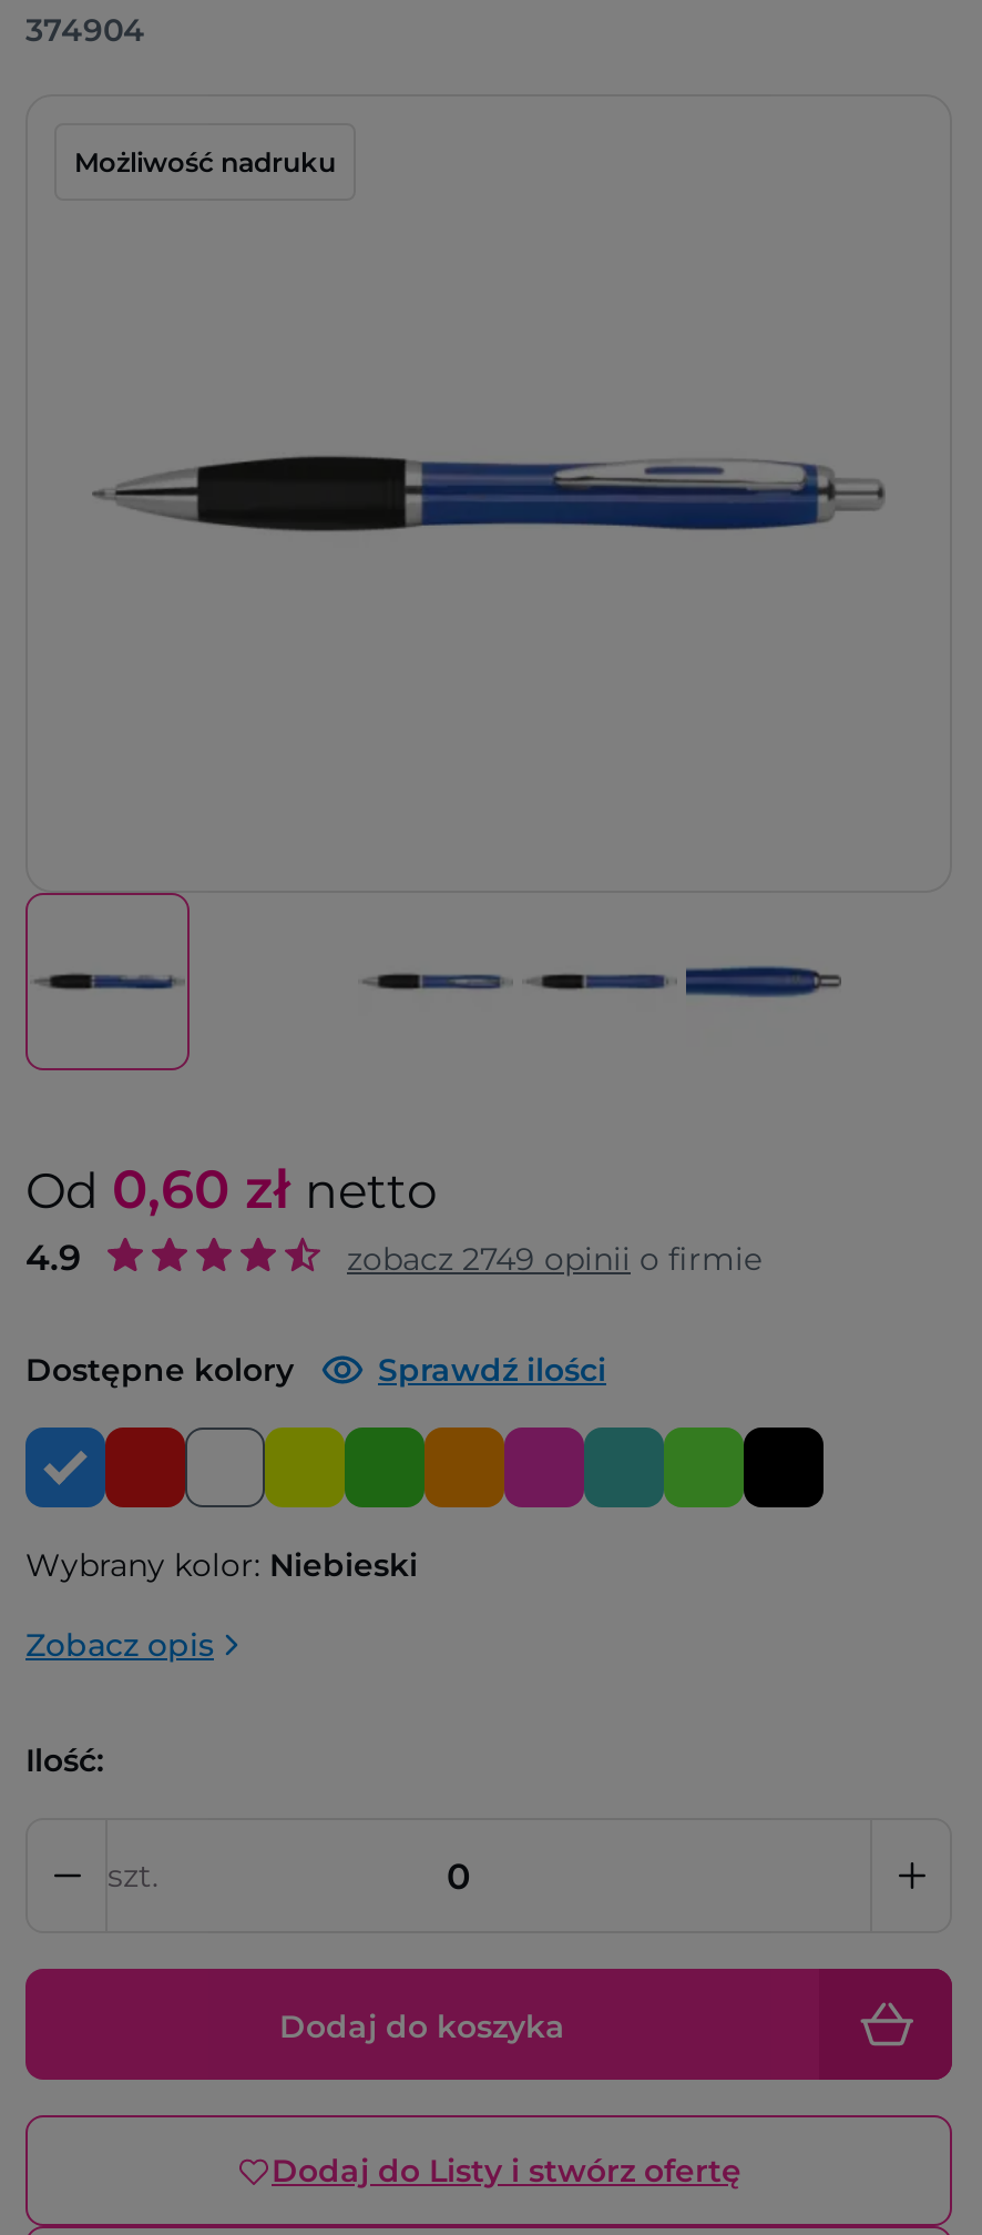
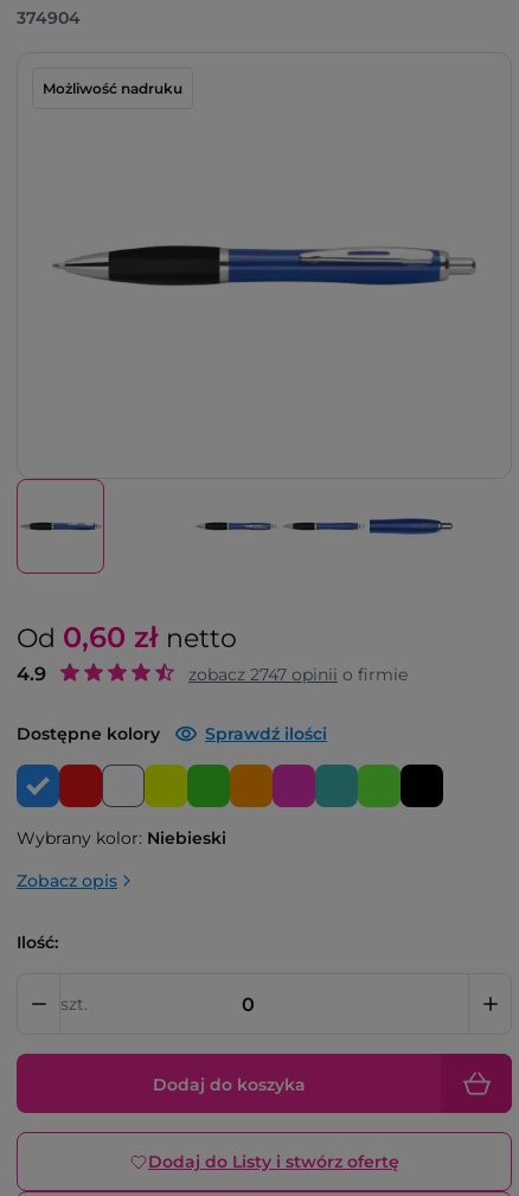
- zobacz 2749 opinii o firmie
+ zobacz 2747 opinii o firmie
